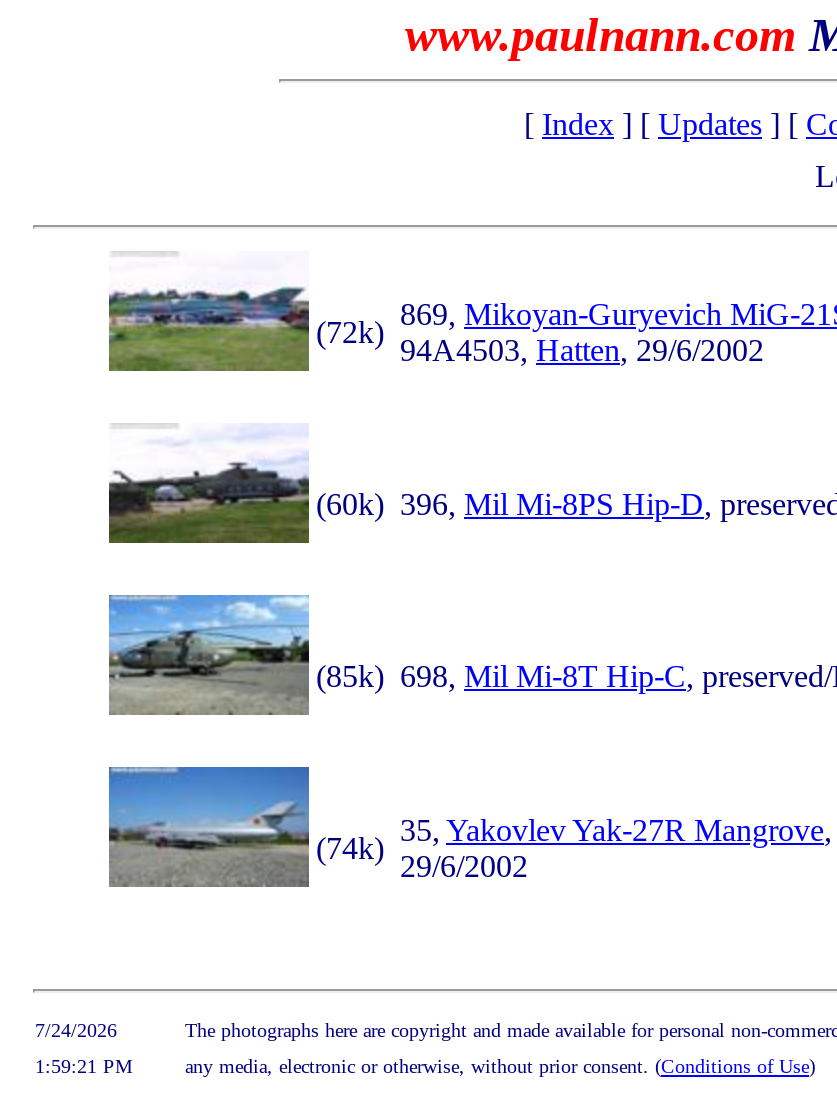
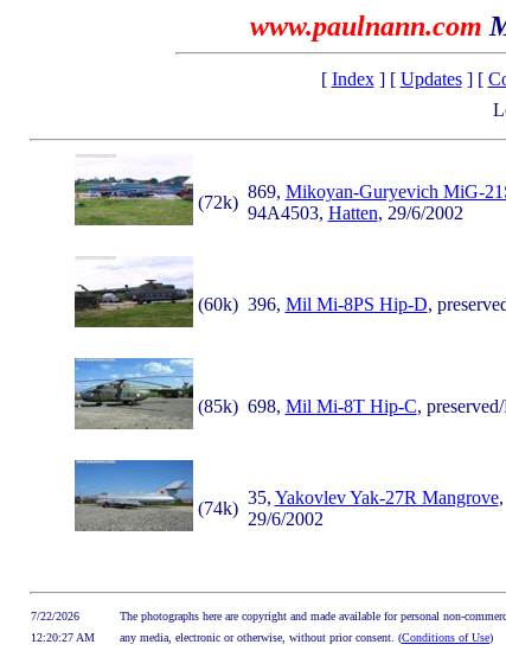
- 7/24/2026
+ 7/22/2026

- 1:59:21 PM
+ 12:20:27 AM
